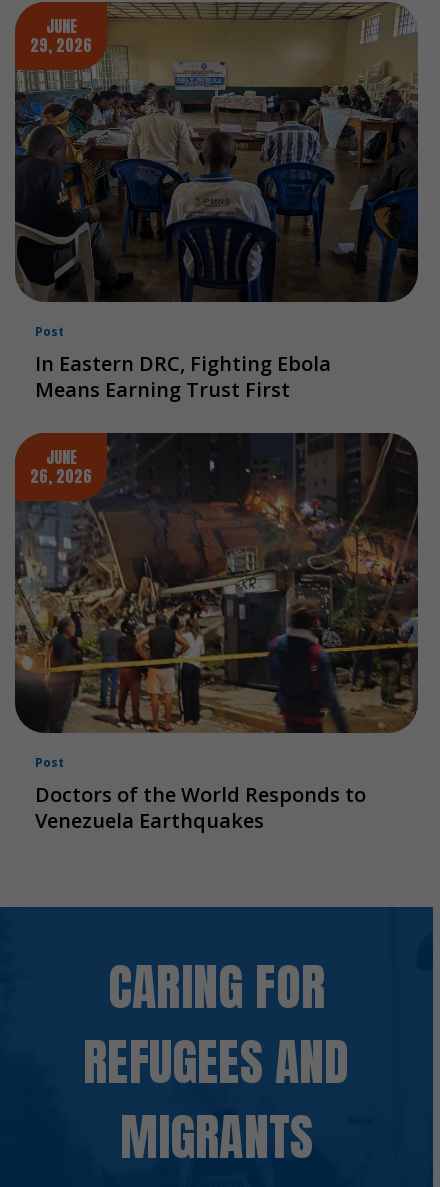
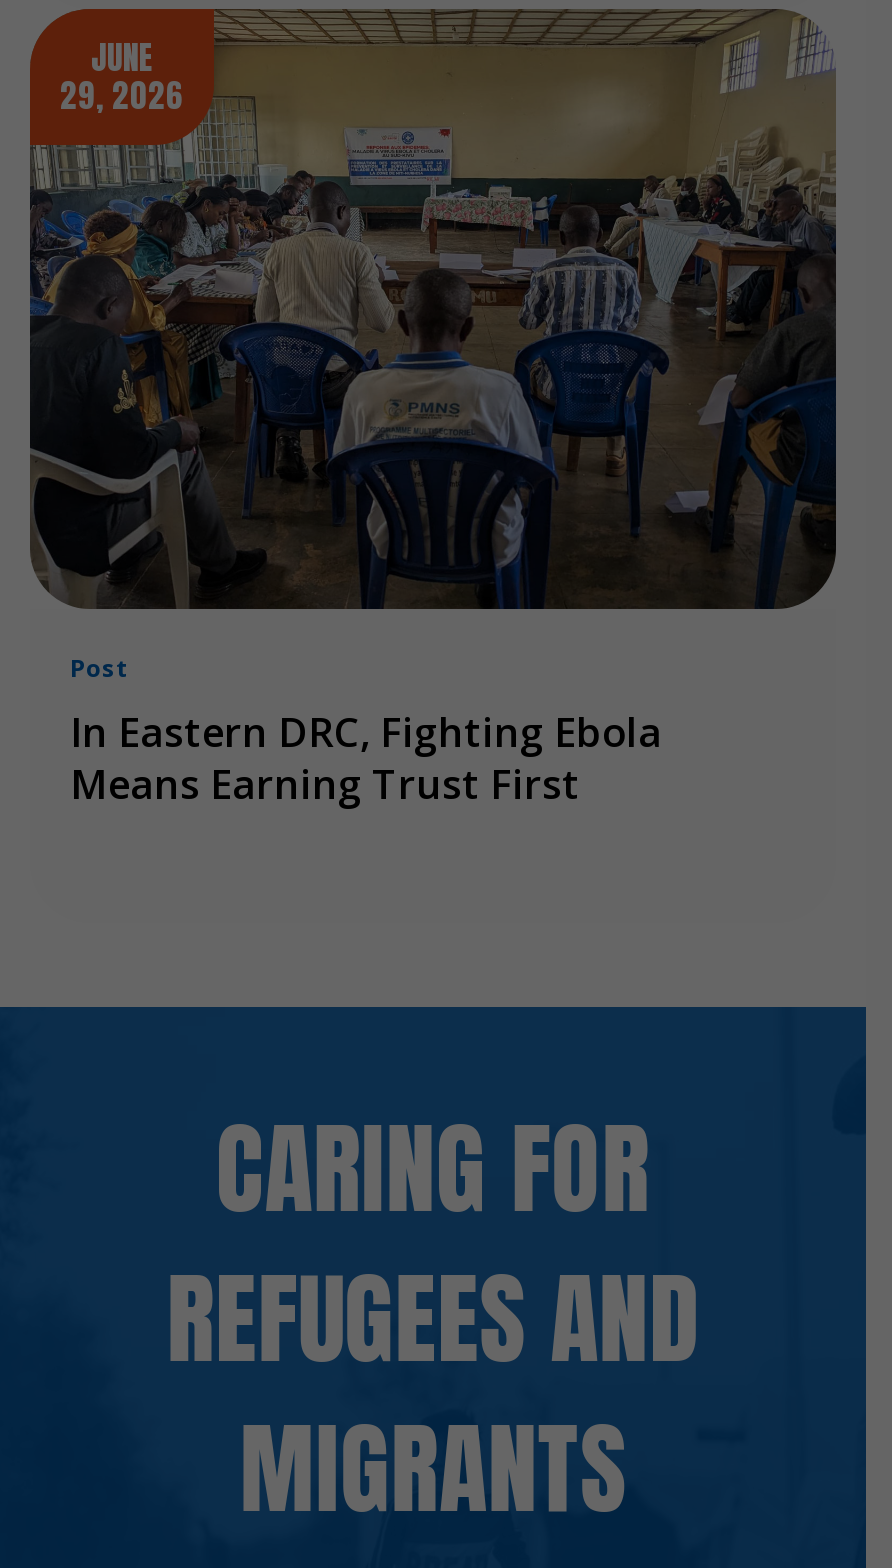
- [image]
- JUNE
- 26, 2026

- Post
- Doctors of the World Responds to
- Venezuela Earthquakes
